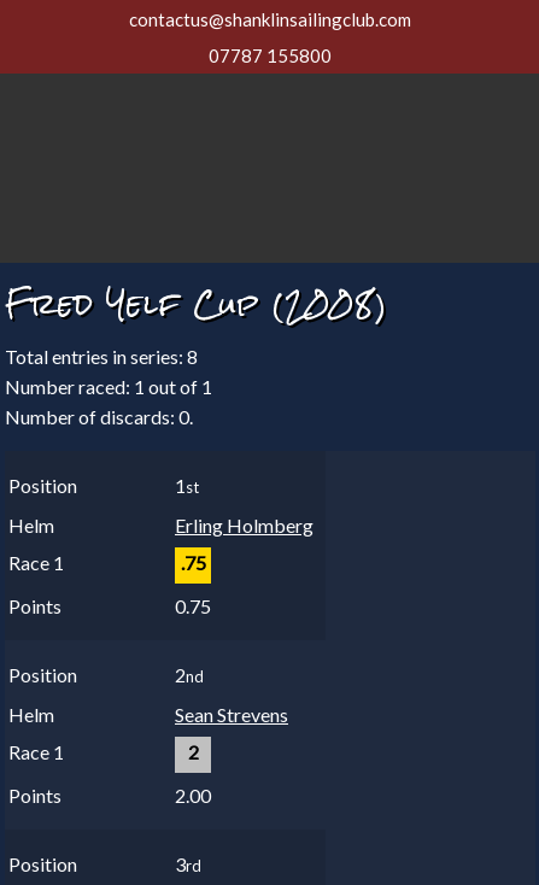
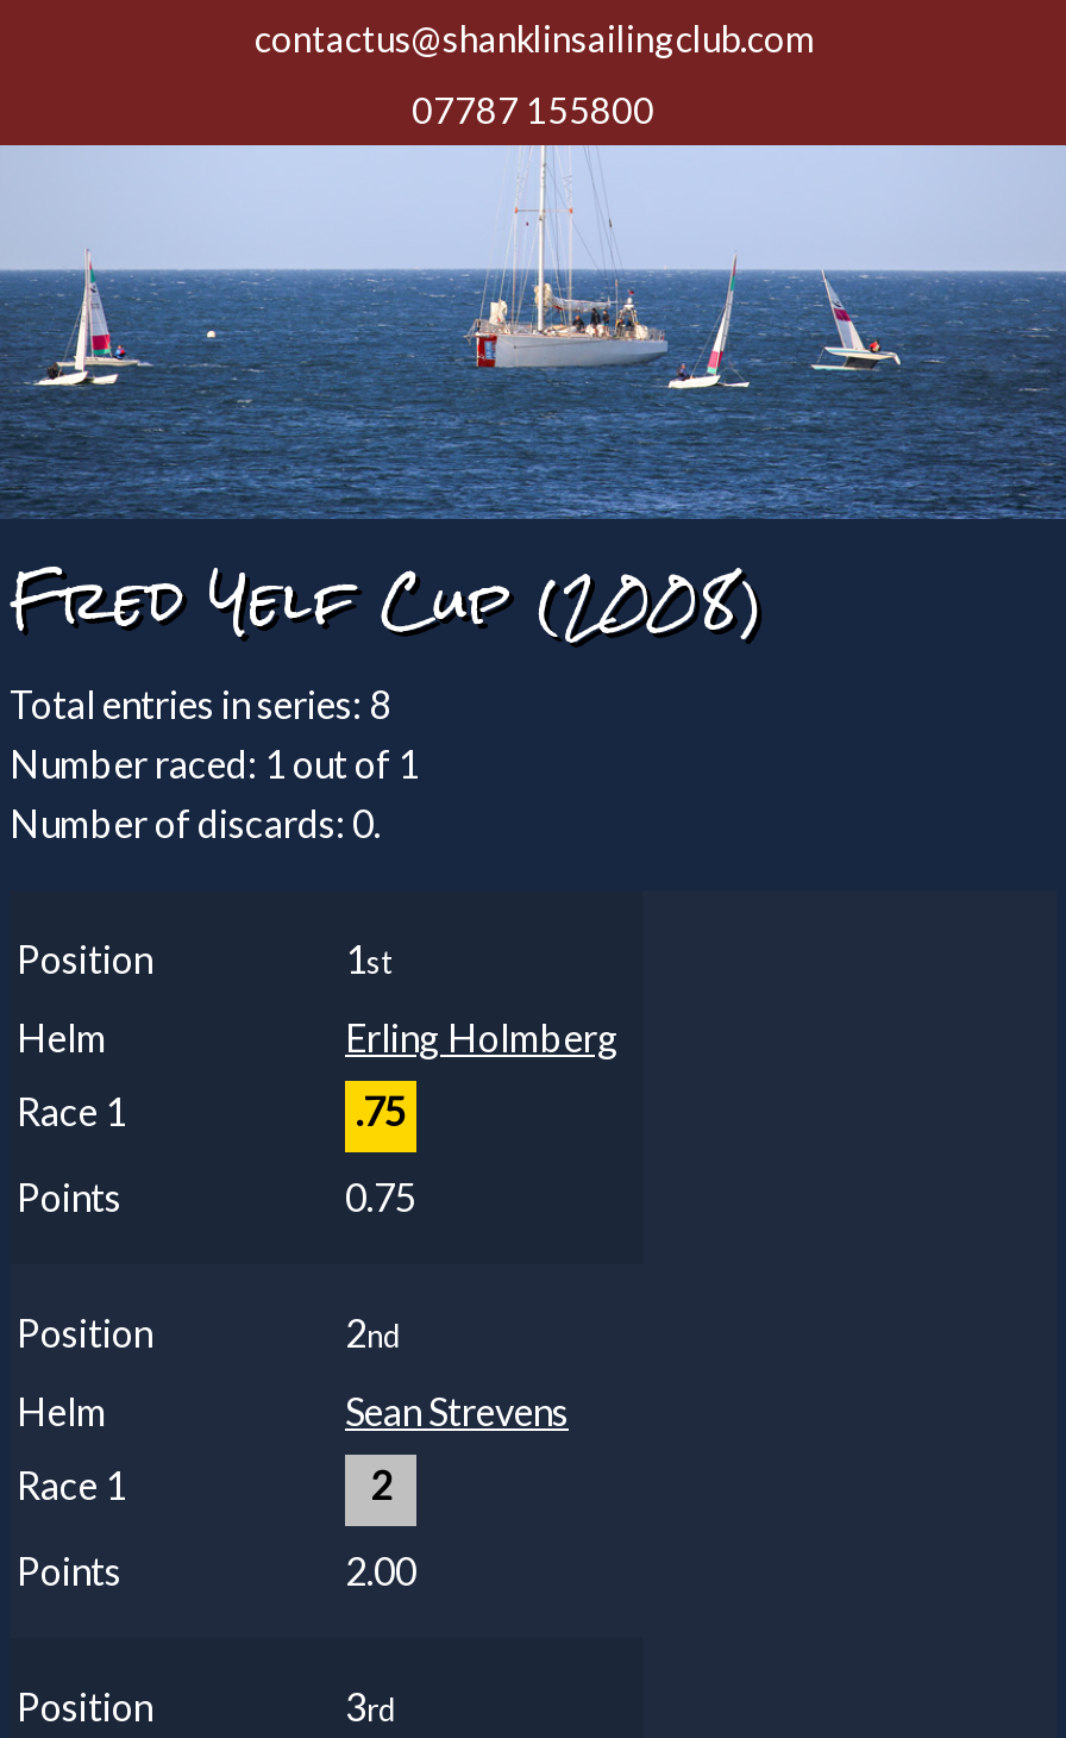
+ [image]
